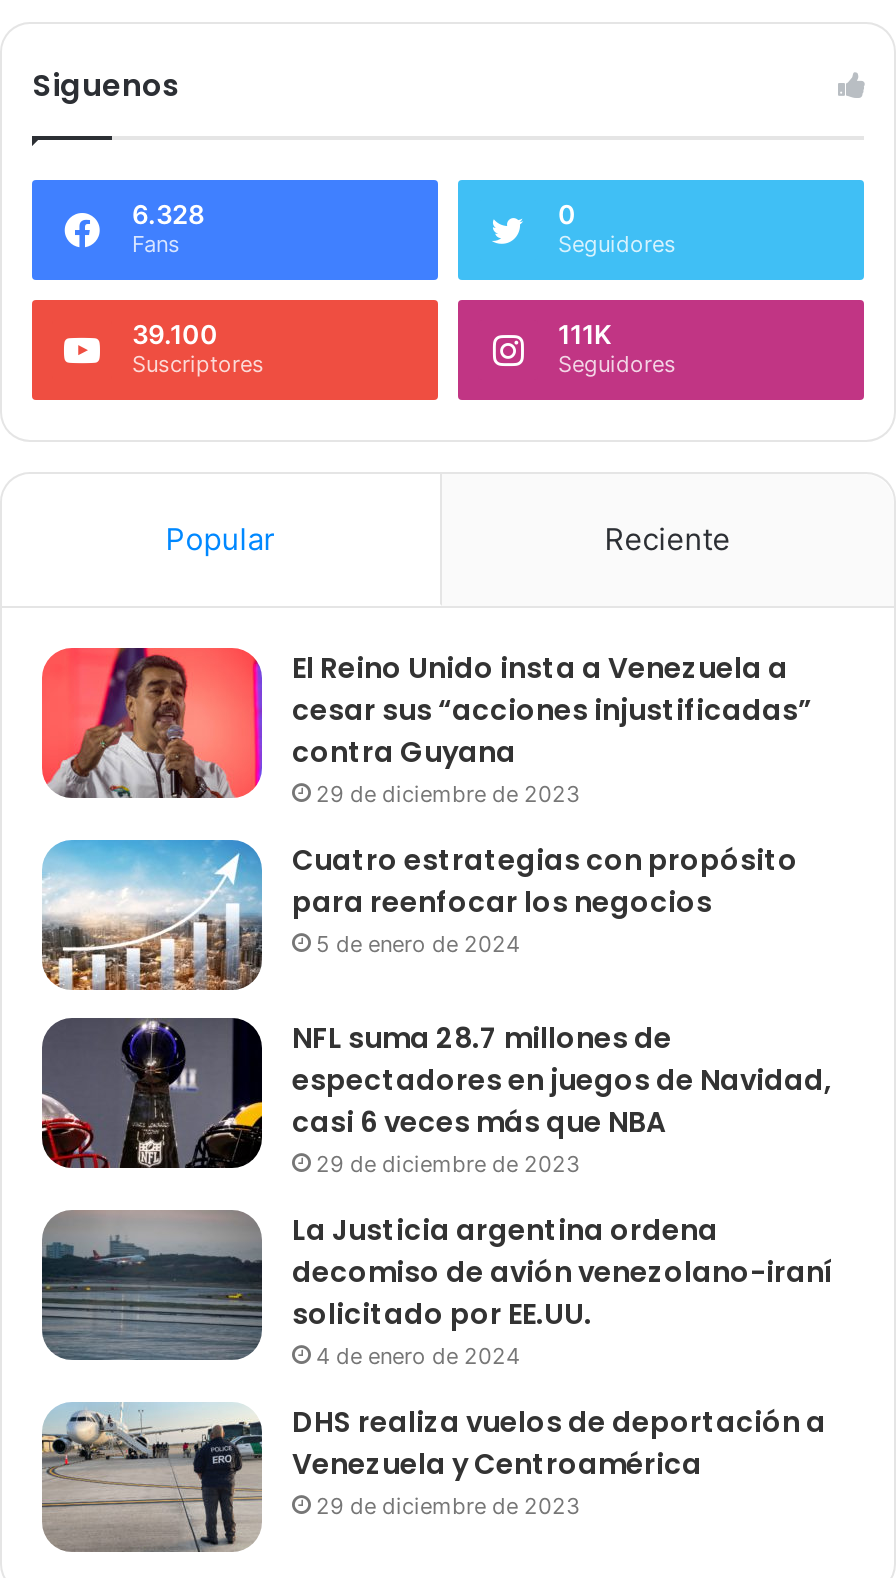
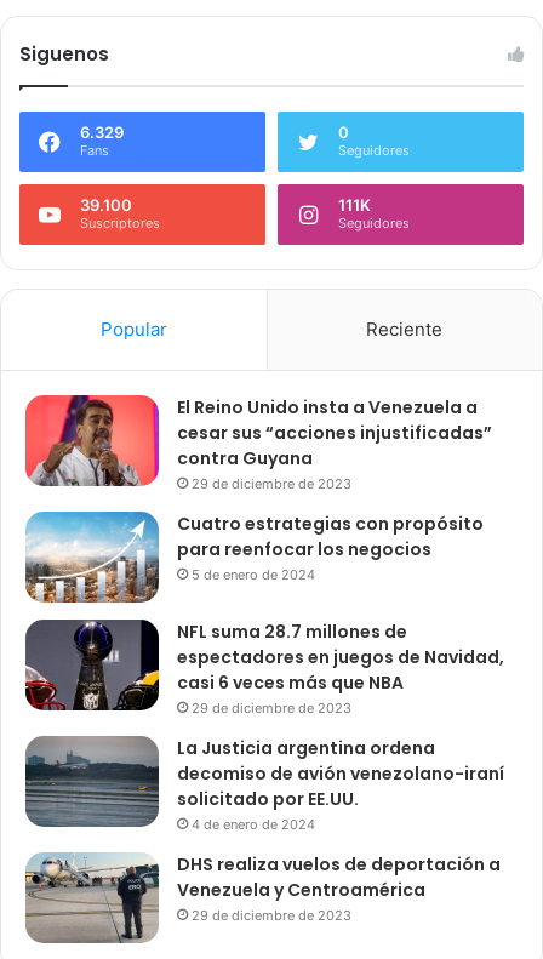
- 6.328
+ 6.329
